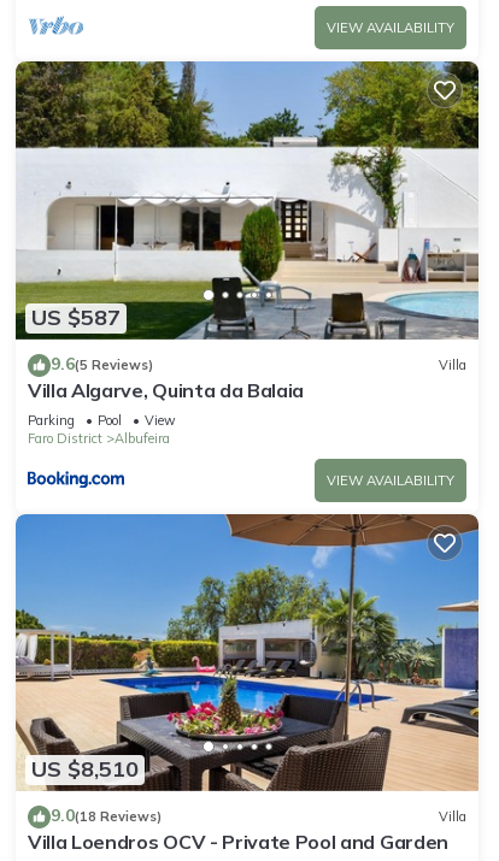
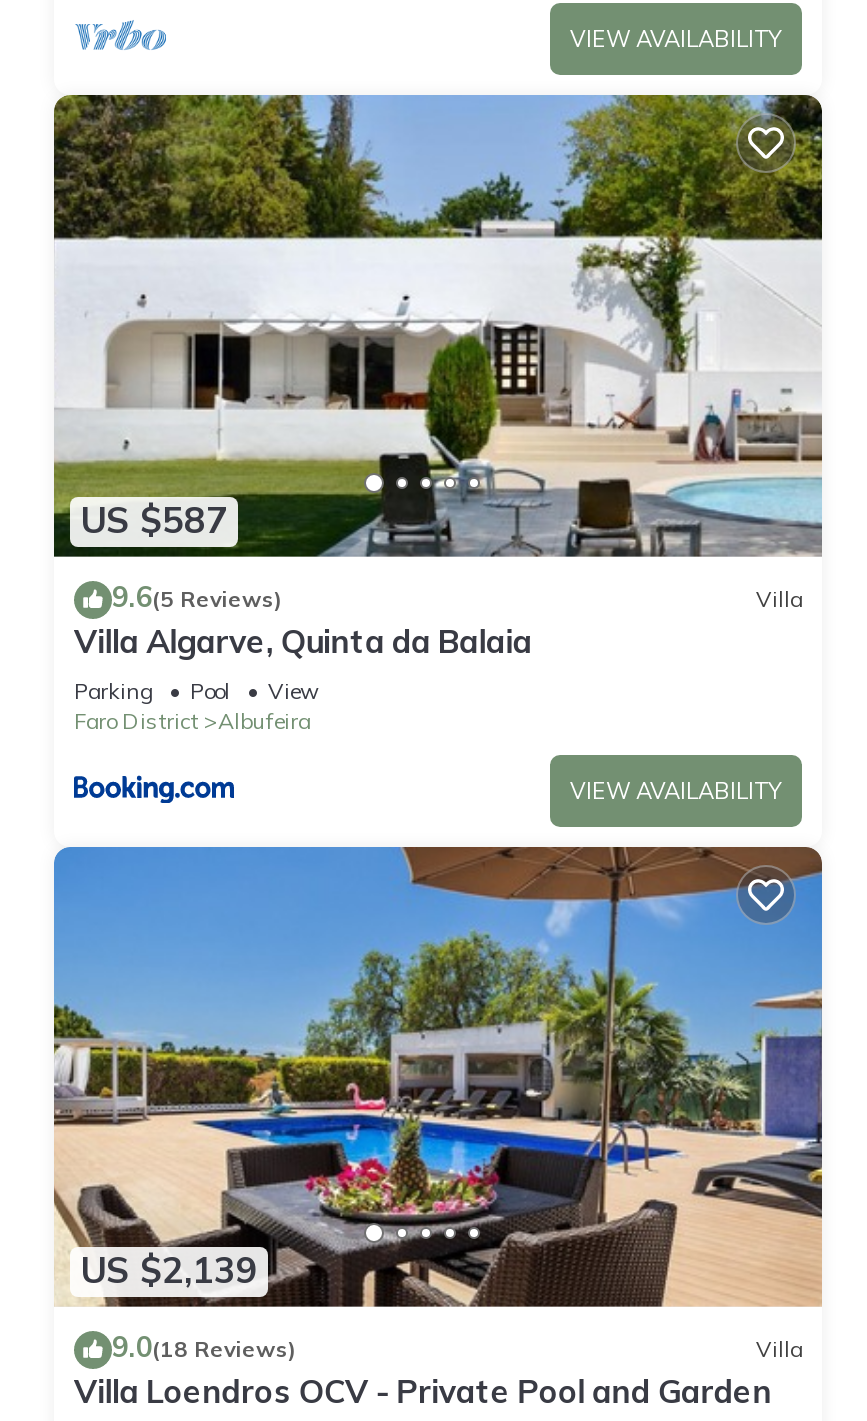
- US $8,510
+ US $2,139
